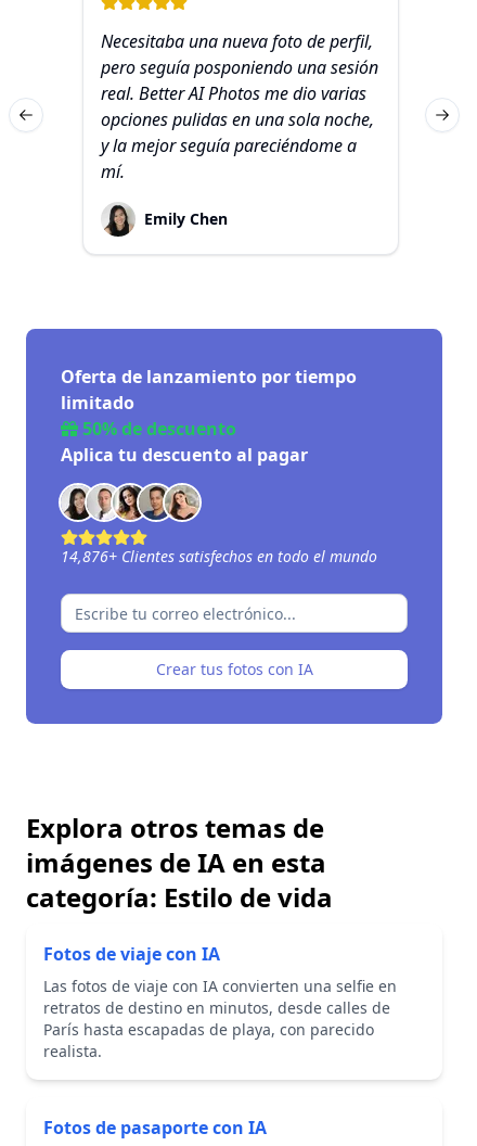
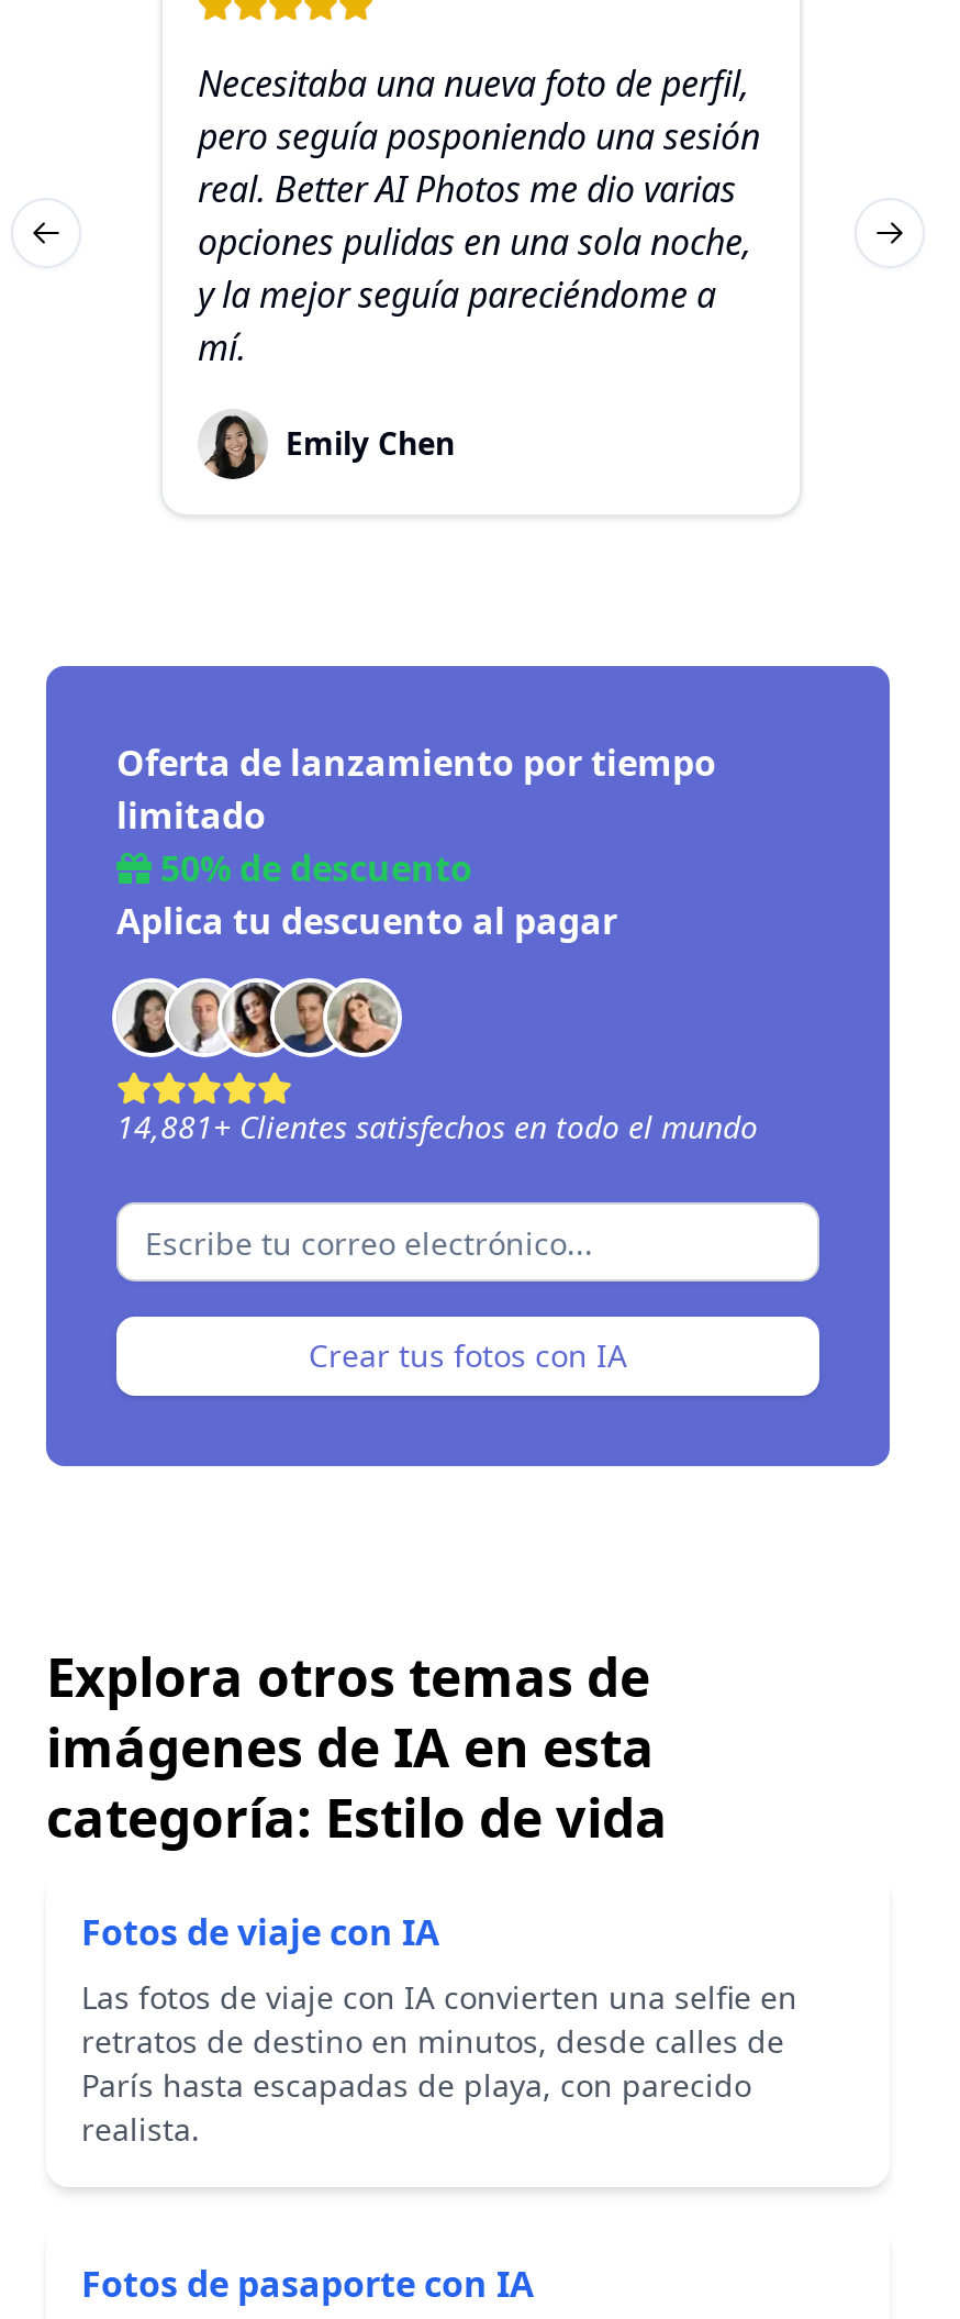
- 14,876+ Clientes satisfechos en todo el mundo
+ 14,881+ Clientes satisfechos en todo el mundo
